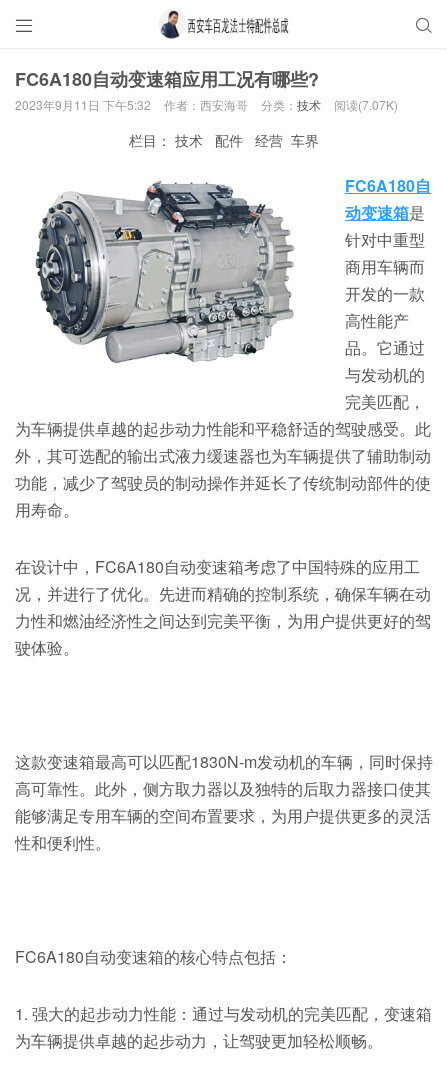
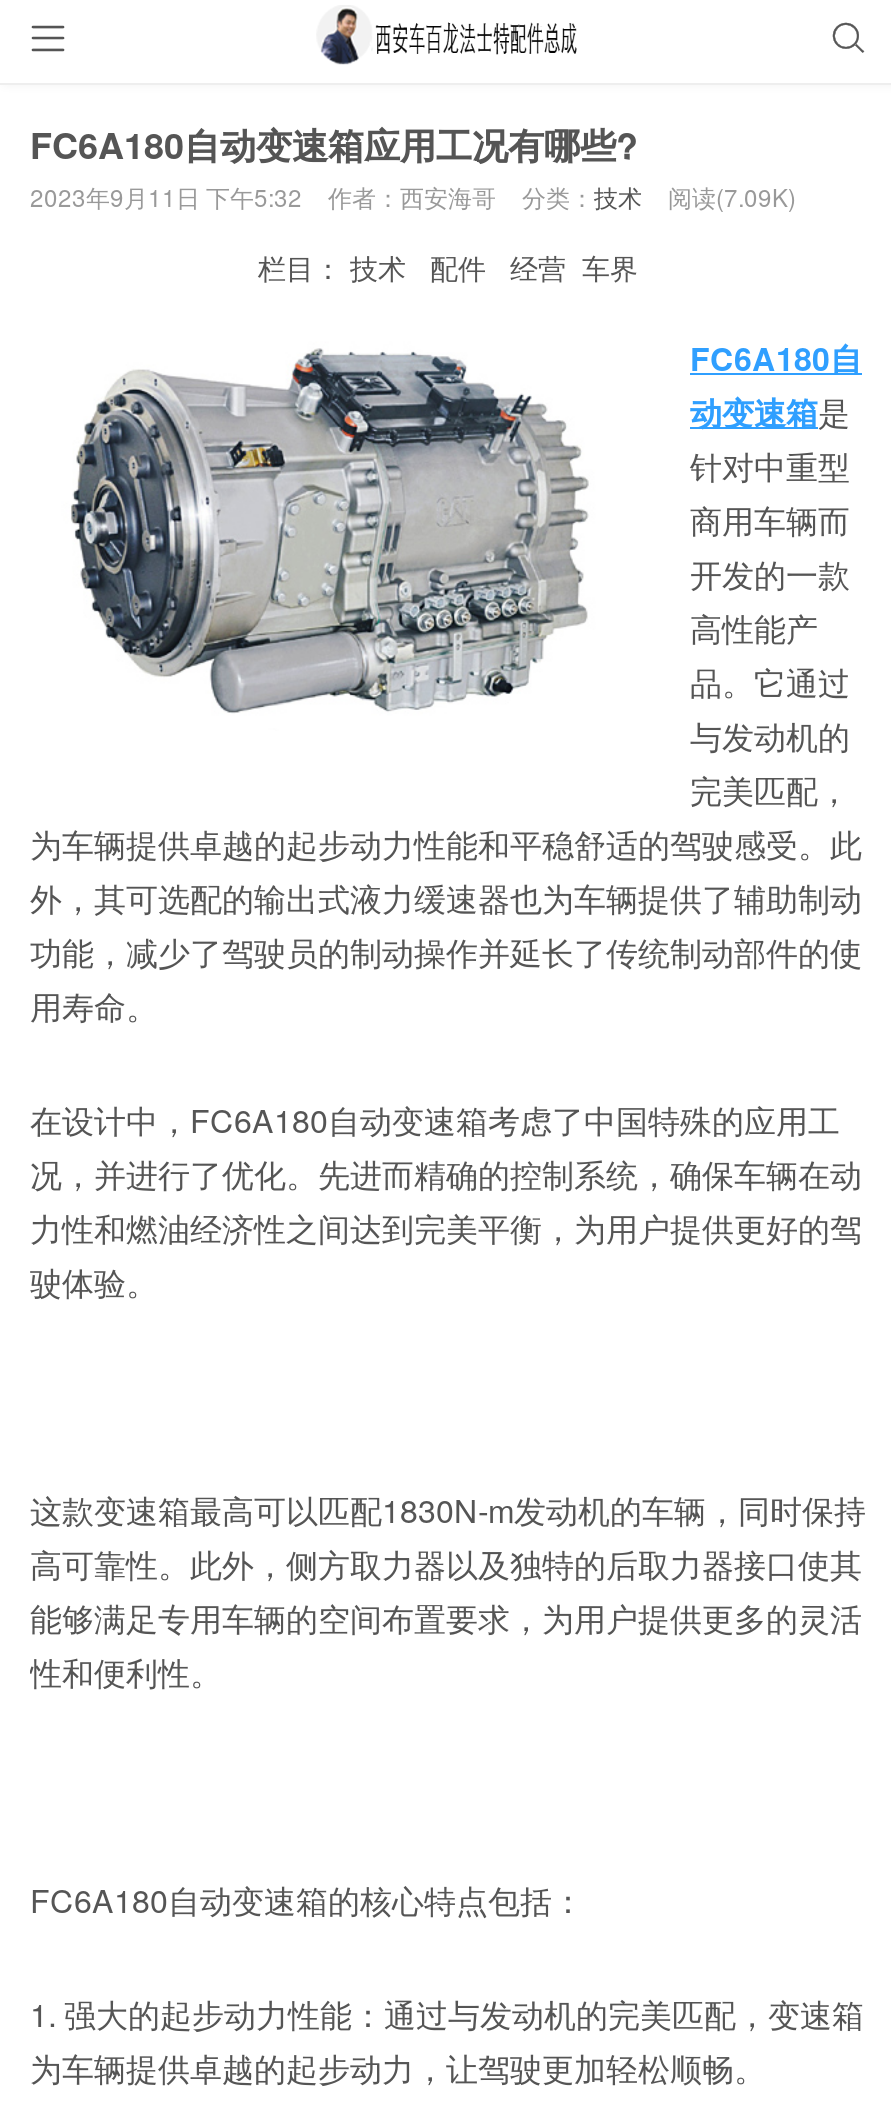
- 2023年9月11日 下午5:32 作者：西安海哥 分类：技术 阅读(7.07K)
+ 2023年9月11日 下午5:32 作者：西安海哥 分类：技术 阅读(7.09K)
